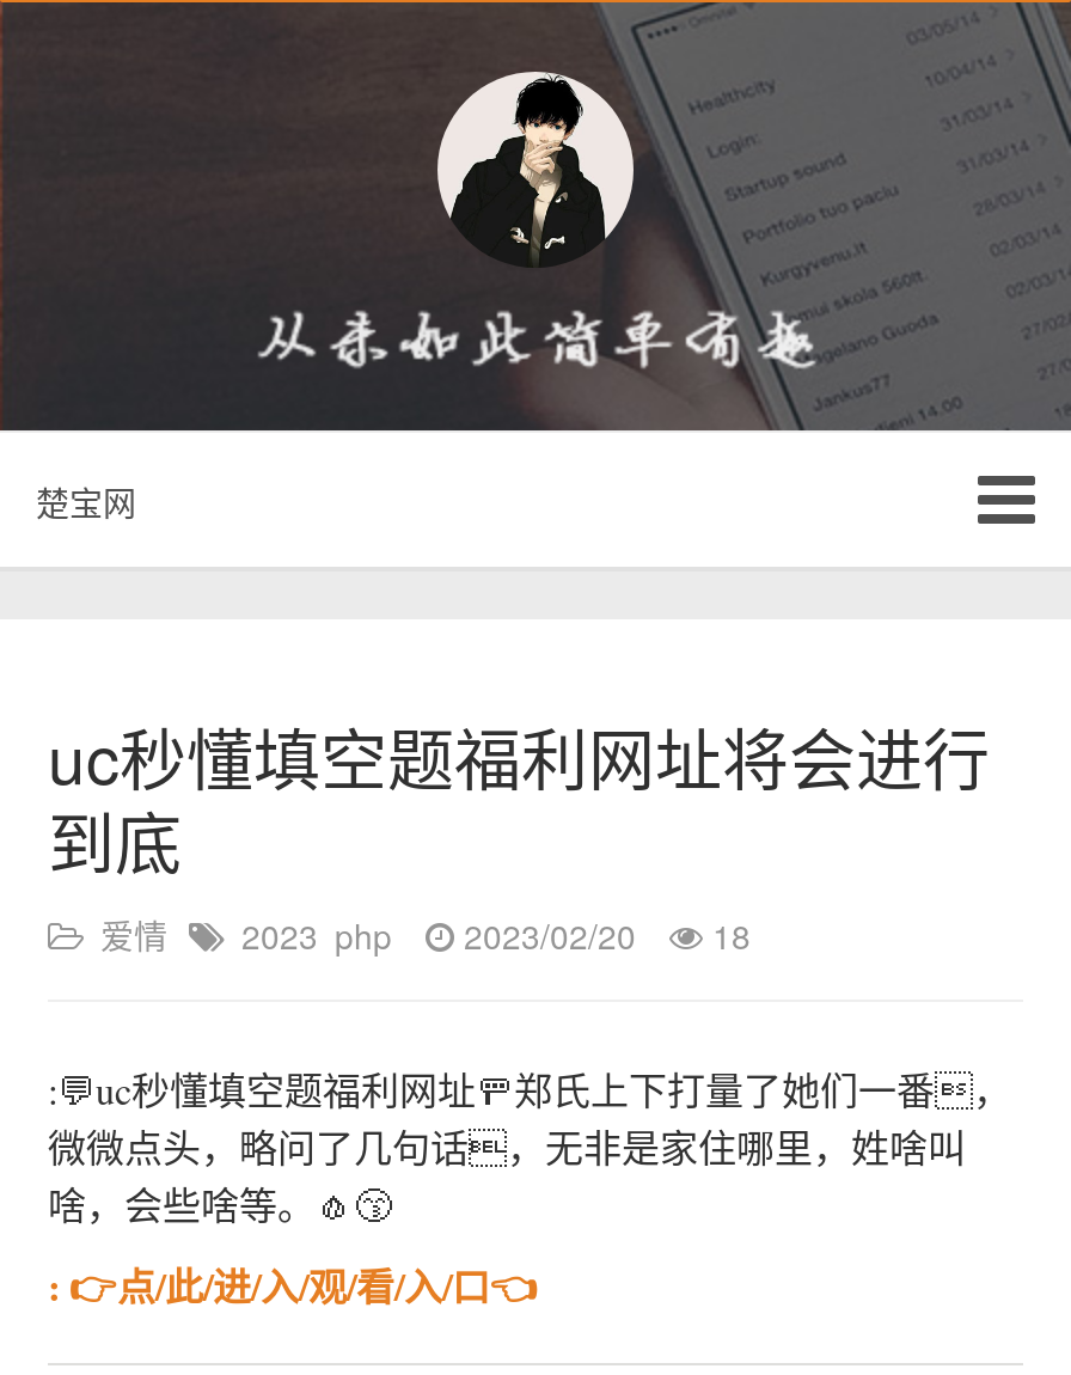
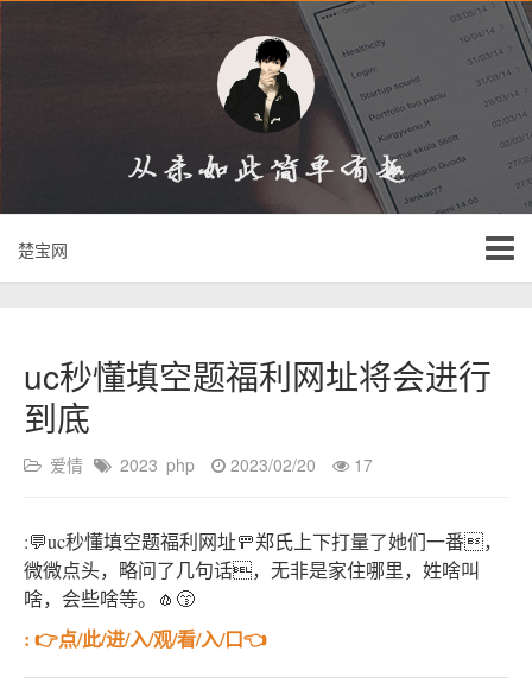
- 爱情 2023 php 2023/02/20 18
+ 爱情 2023 php 2023/02/20 17
